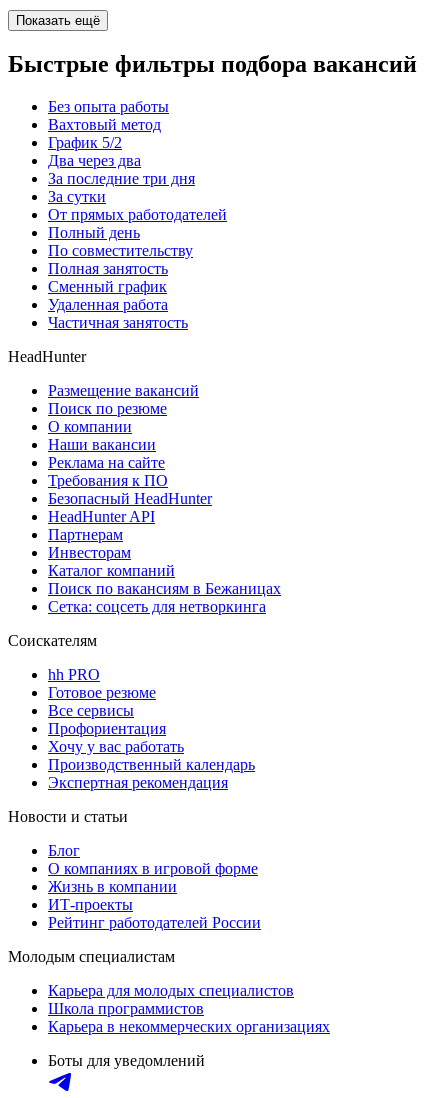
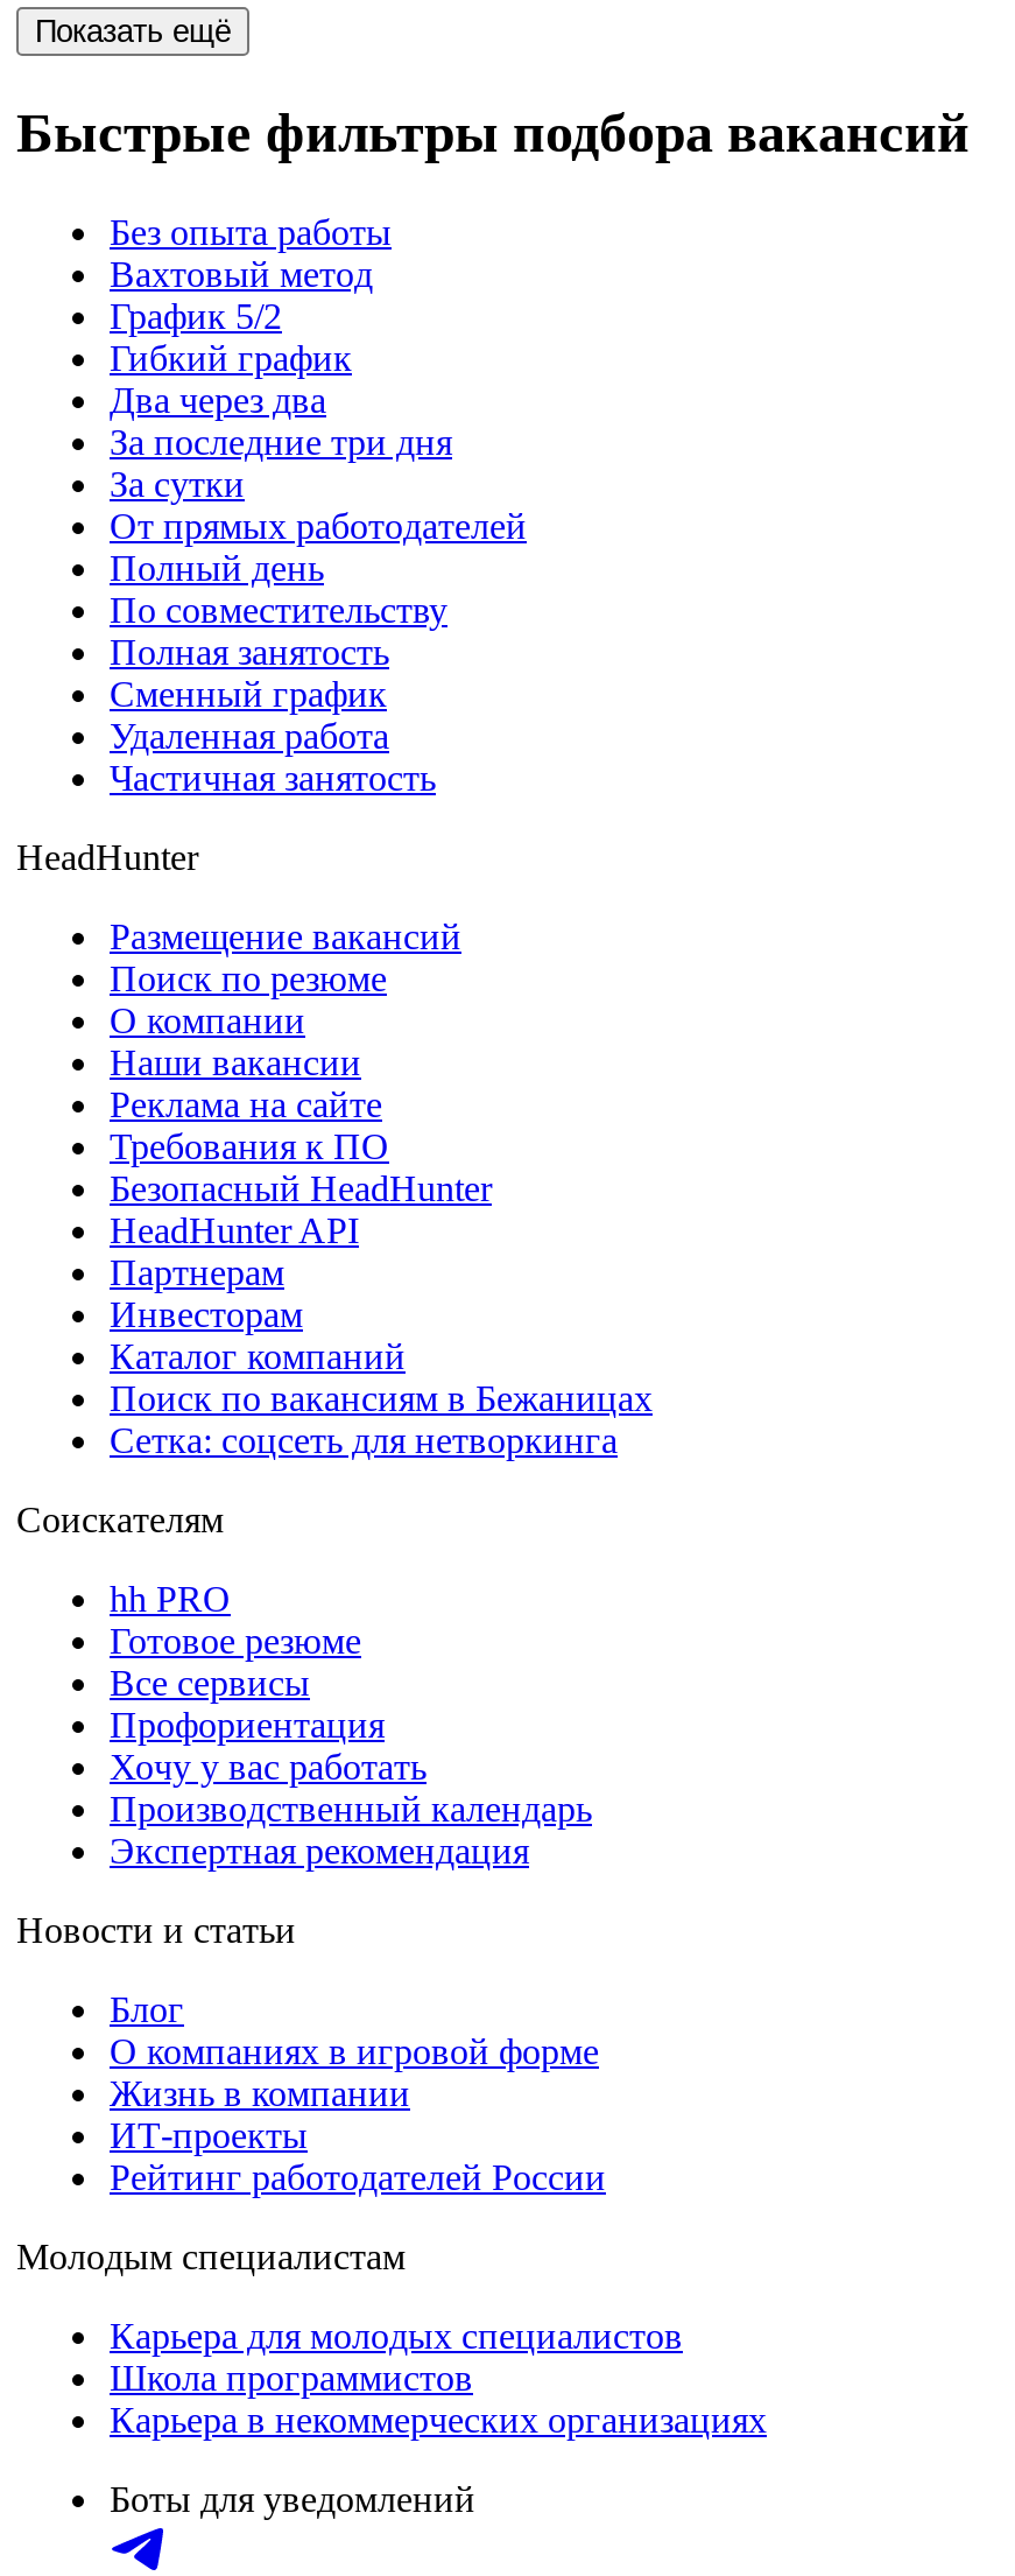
+ Гибкий график
